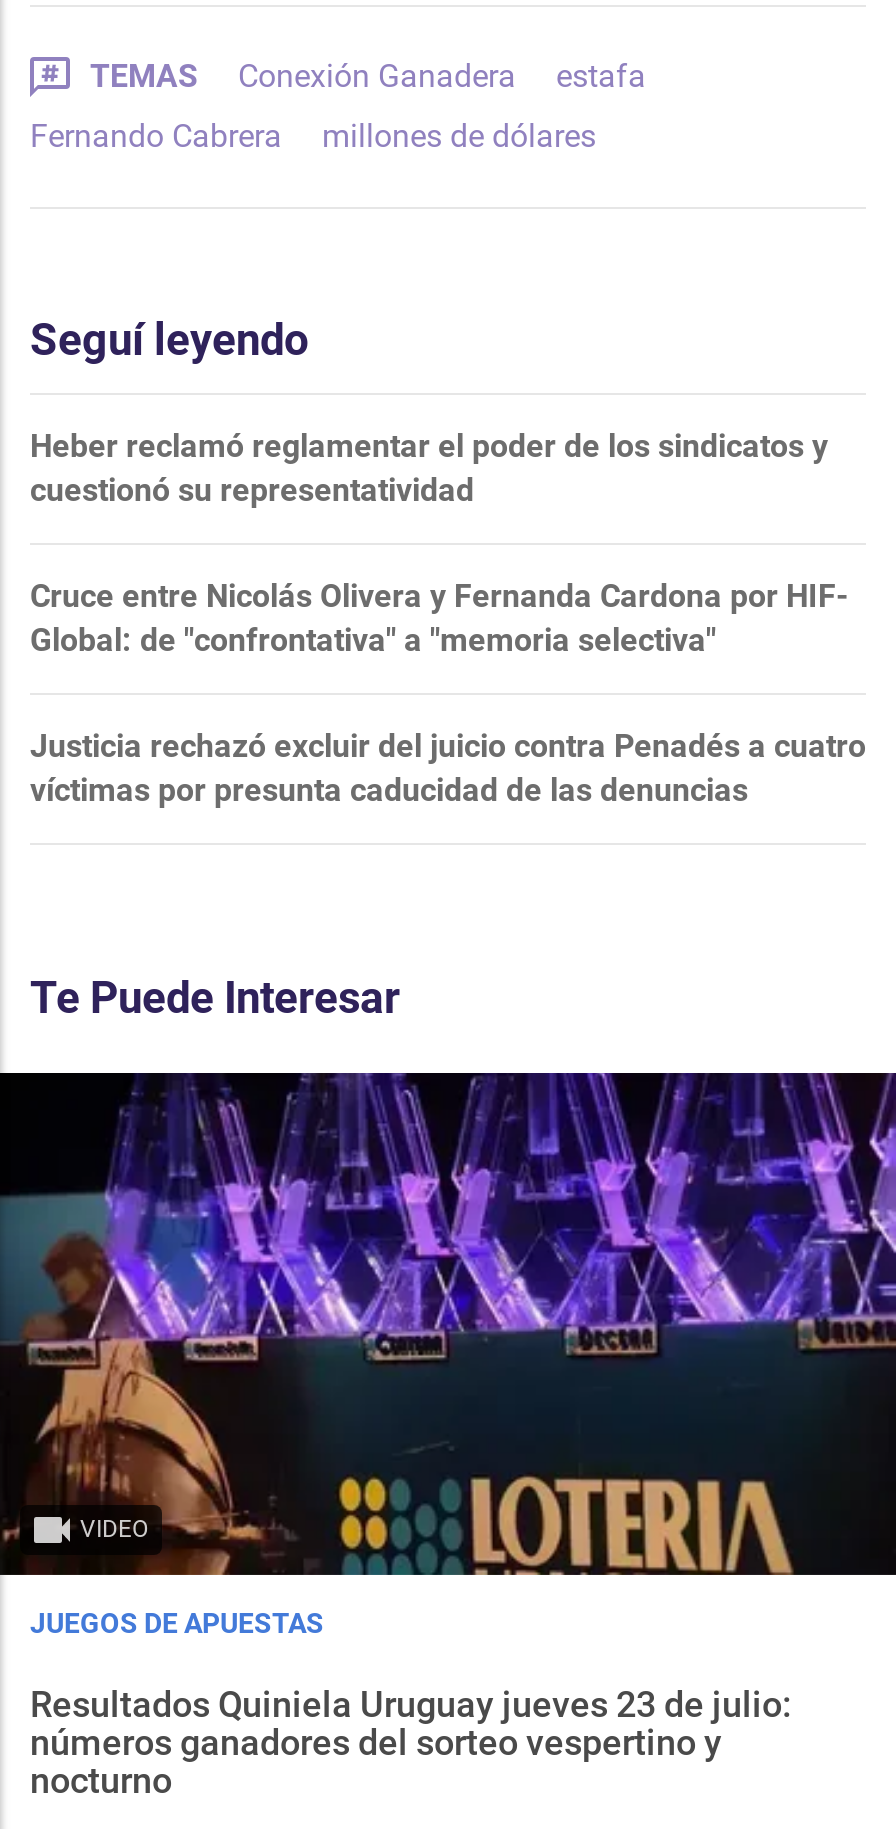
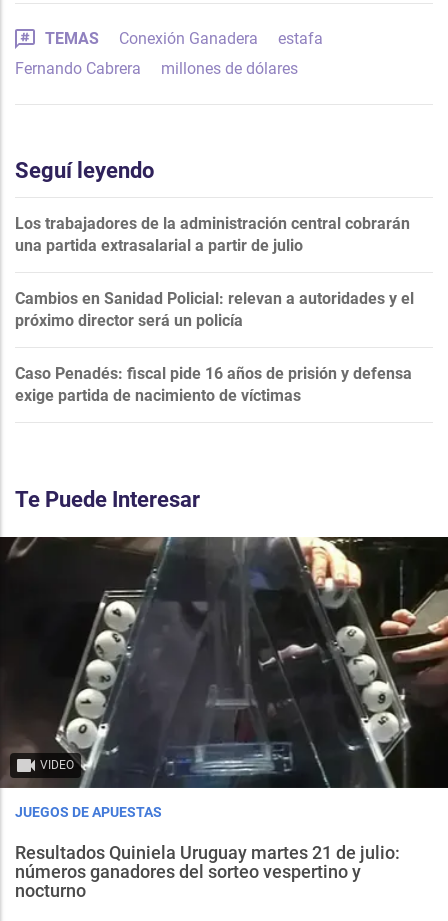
- Heber reclamó reglamentar el poder de los sindicatos y
- cuestionó su representatividad
+ Los trabajadores de la administración central cobrarán
+ una partida extrasalarial a partir de julio

- Cruce entre Nicolás Olivera y Fernanda Cardona por HIF-
- Global: de "confrontativa" a "memoria selectiva"
+ Cambios en Sanidad Policial: relevan a autoridades y el
+ próximo director será un policía

- Justicia rechazó excluir del juicio contra Penadés a cuatro
- víctimas por presunta caducidad de las denuncias
+ Caso Penadés: fiscal pide 16 años de prisión y defensa
+ exige partida de nacimiento de víctimas

- [image]
+ [image]

- Resultados Quiniela Uruguay jueves 23 de julio:
+ Resultados Quiniela Uruguay martes 21 de julio:
